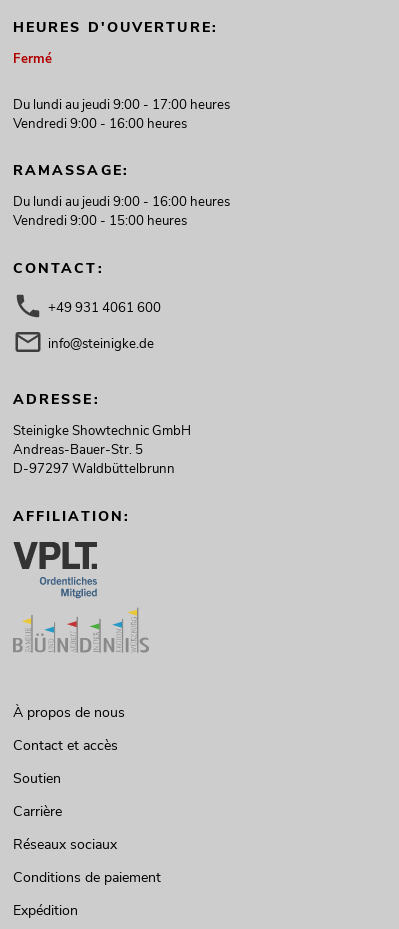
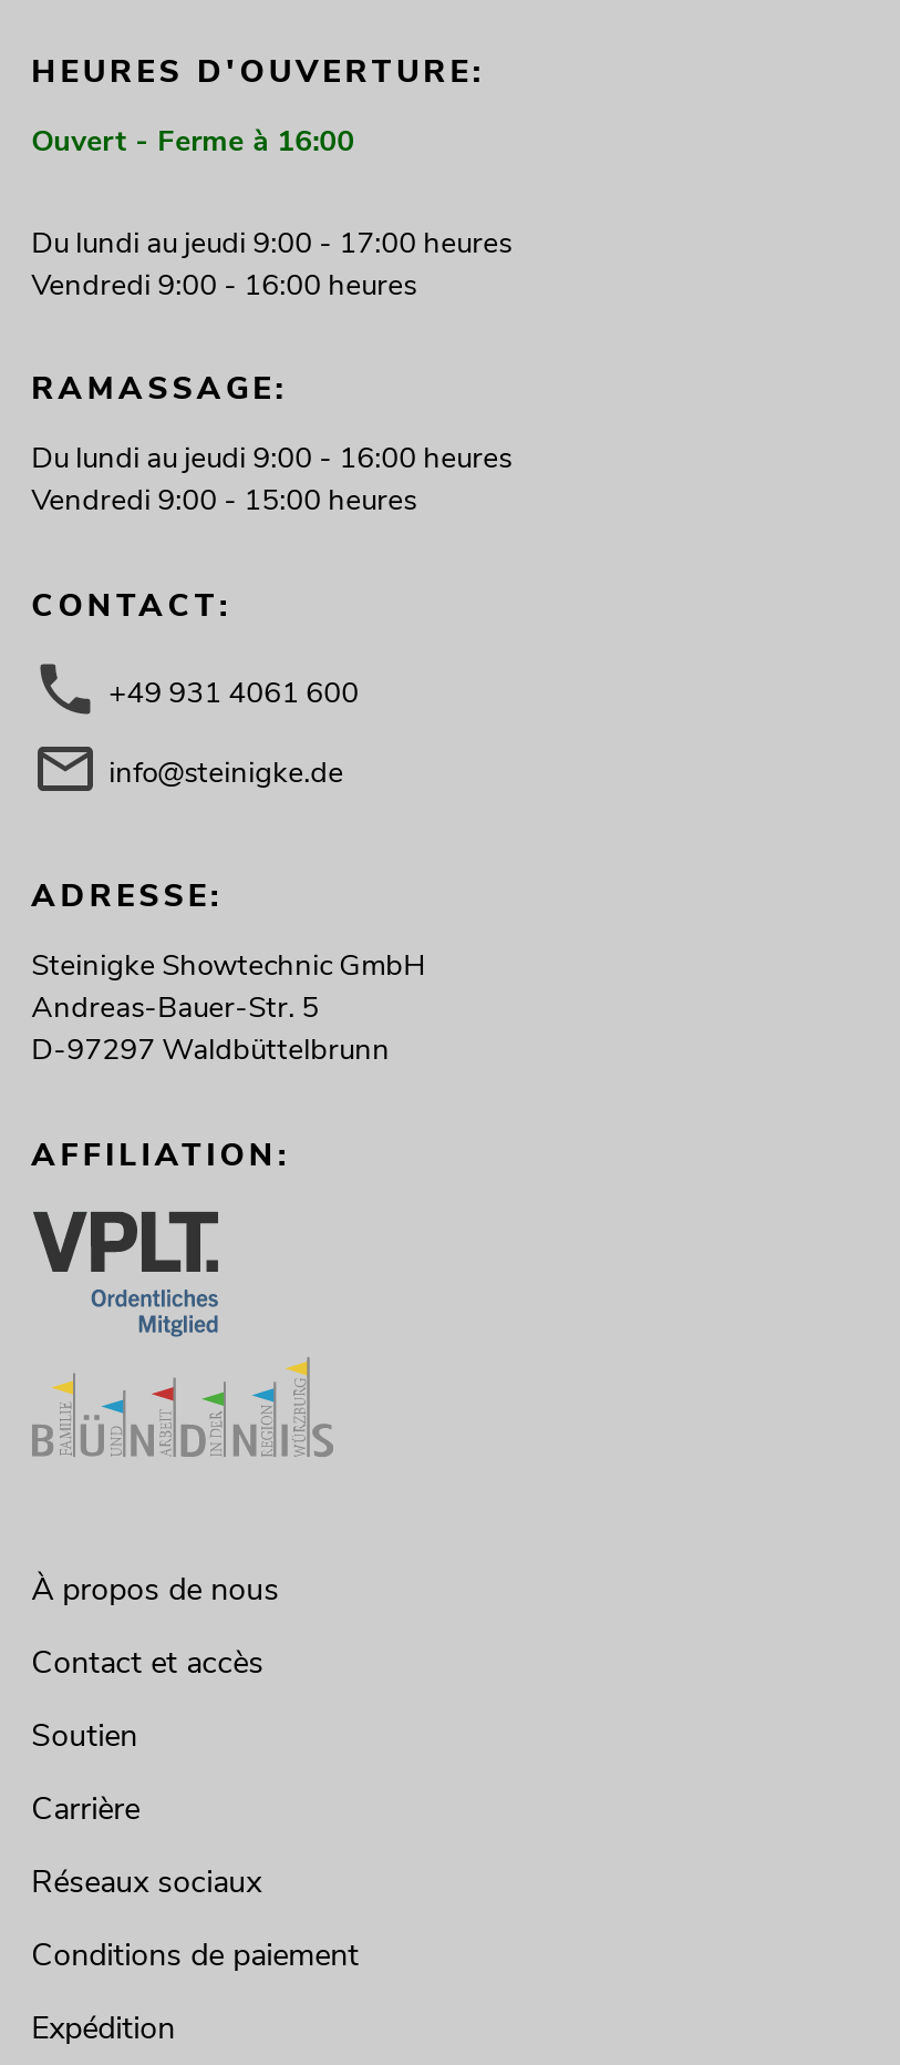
- Fermé
+ Ouvert - Ferme à 16:00
